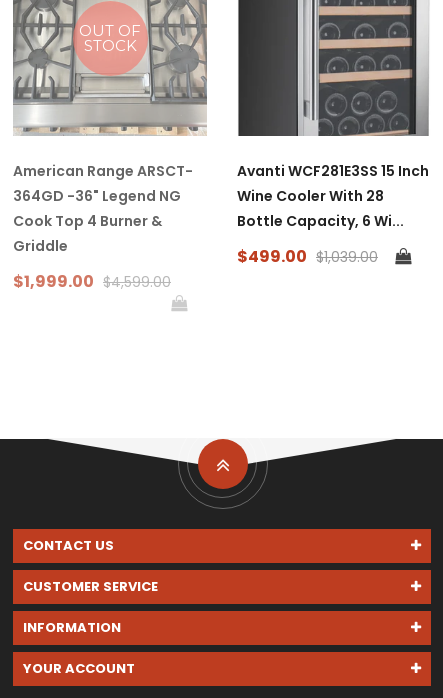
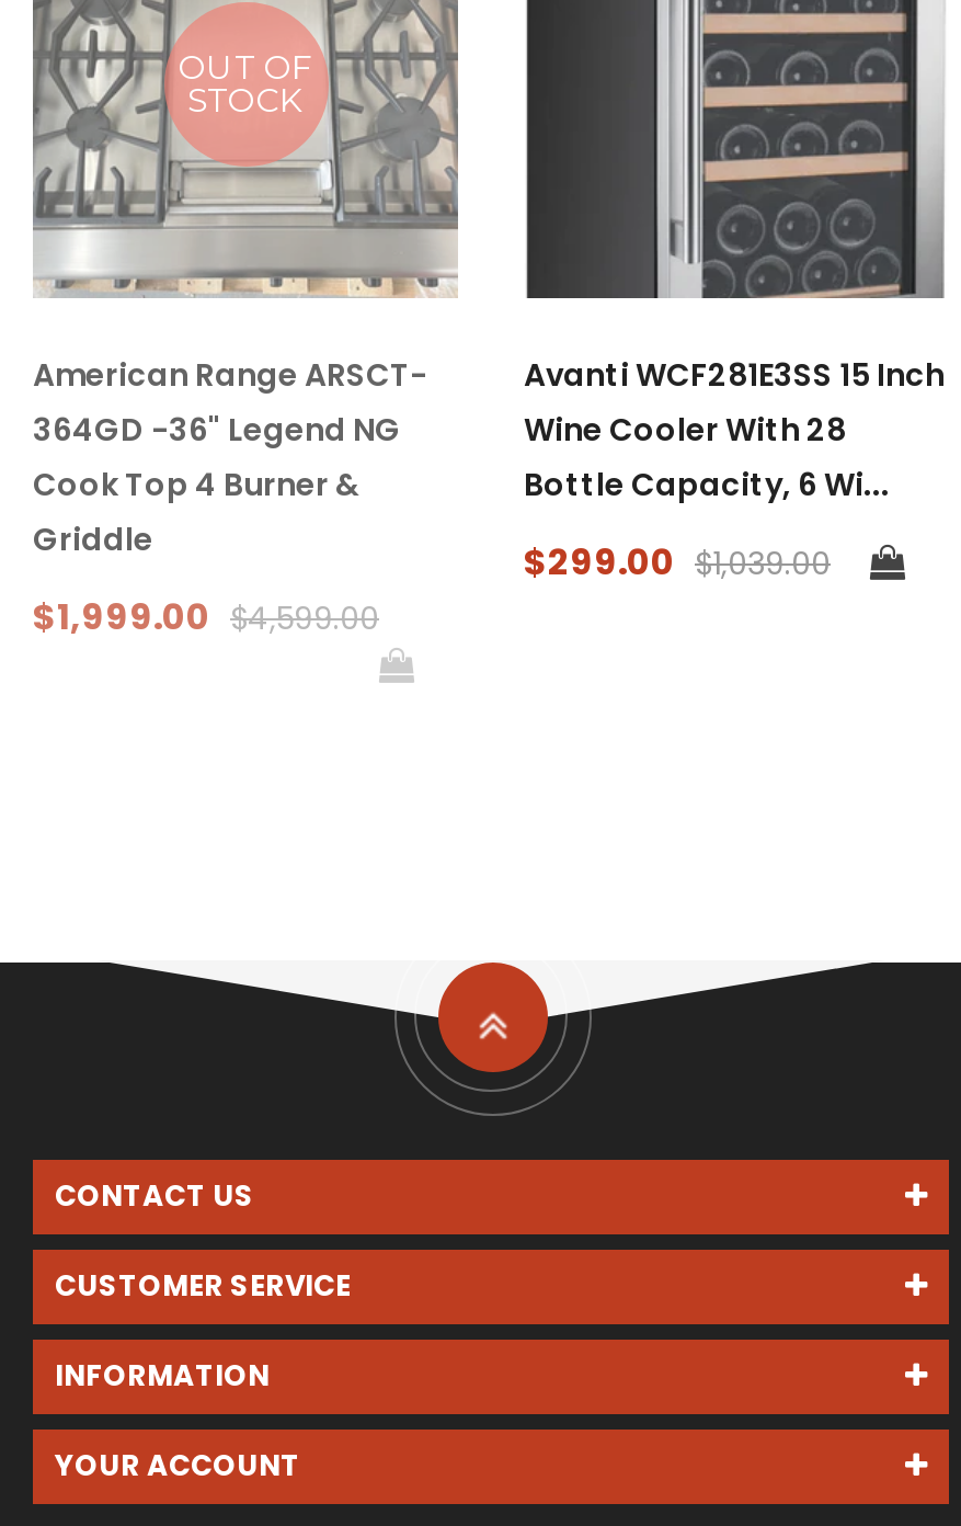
- $499.00 $1,039.00
+ $299.00 $1,039.00
